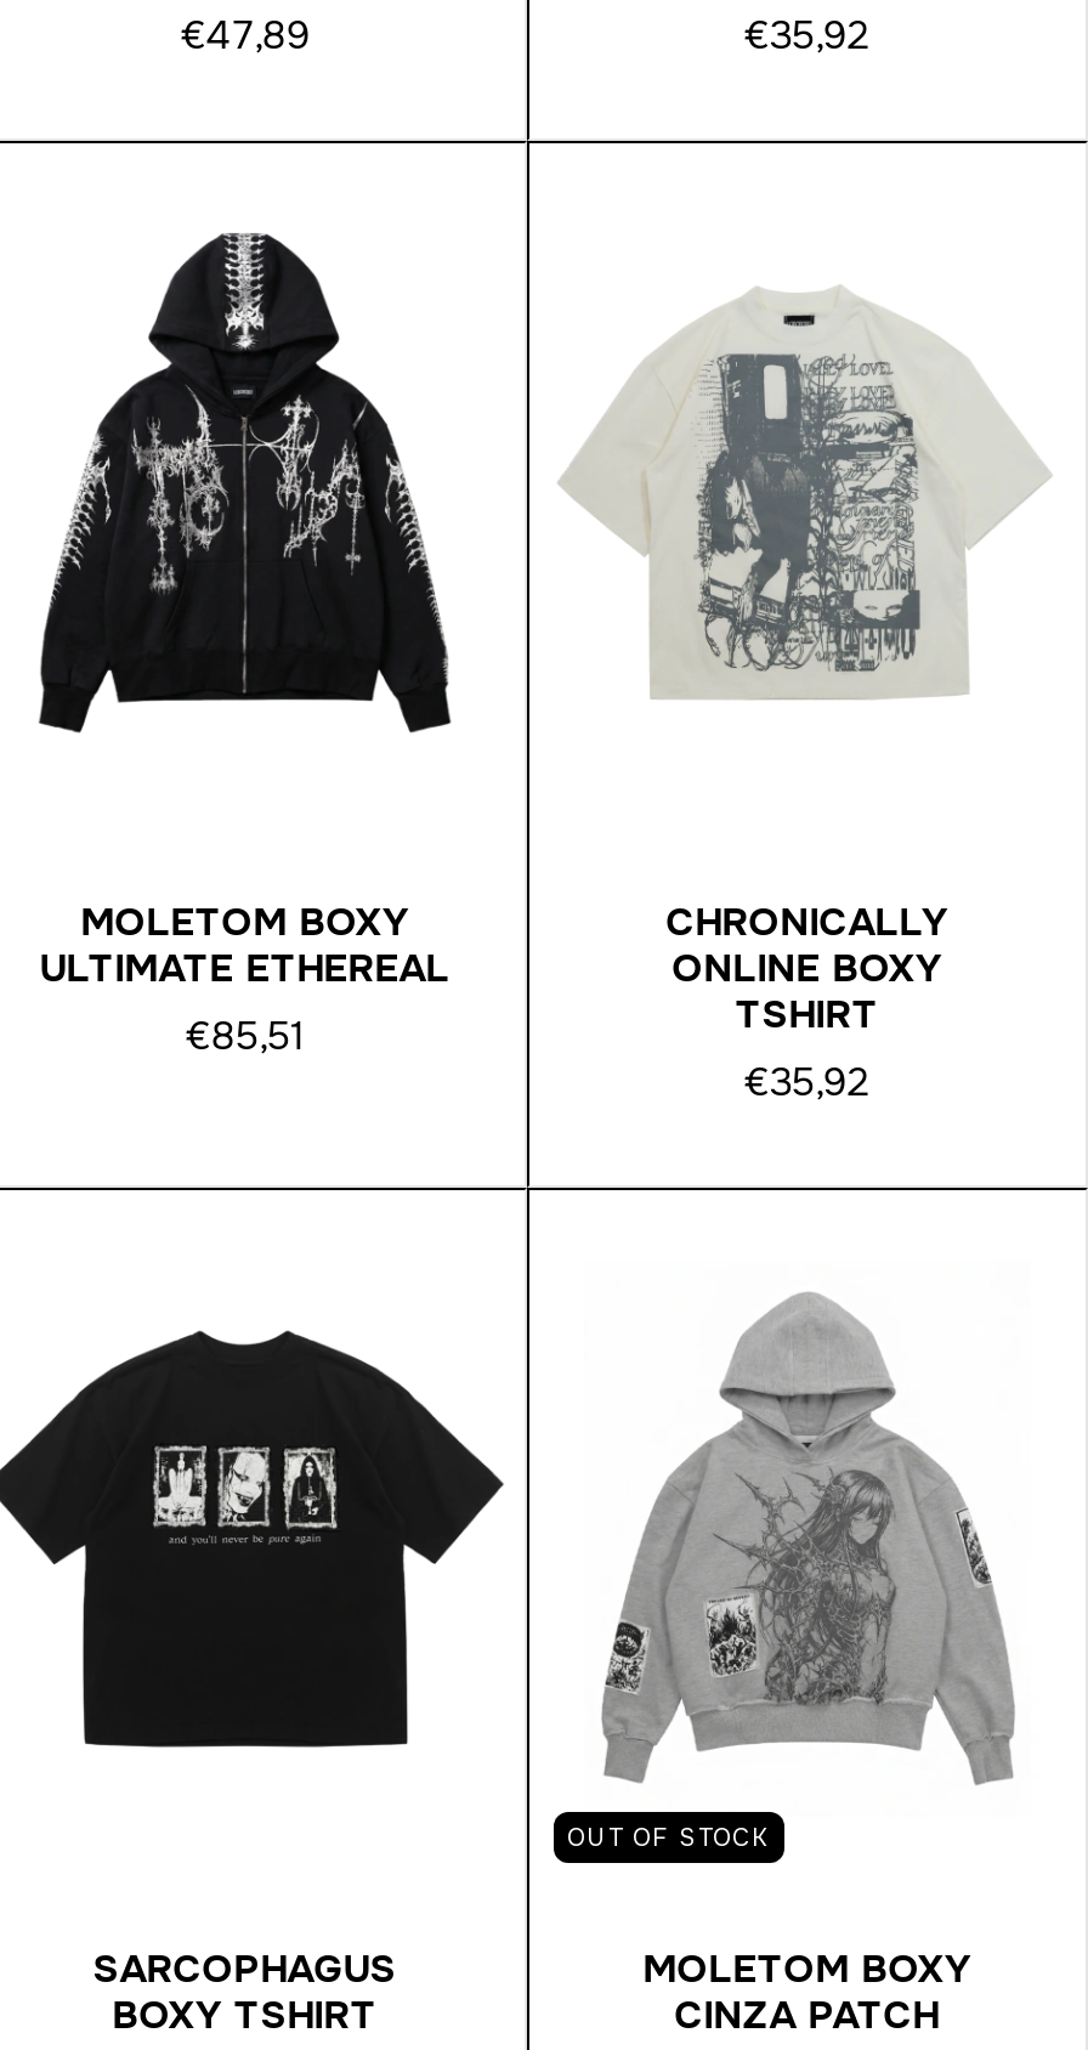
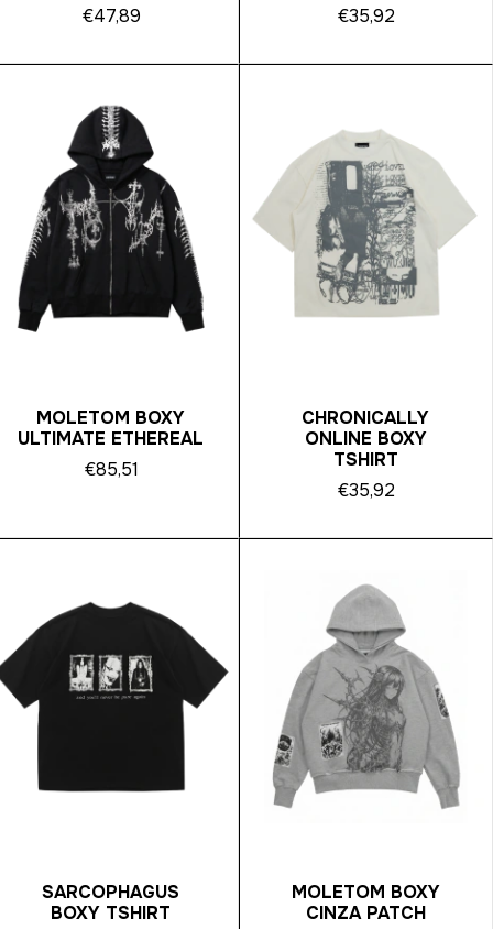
- OUT OF STOCK
